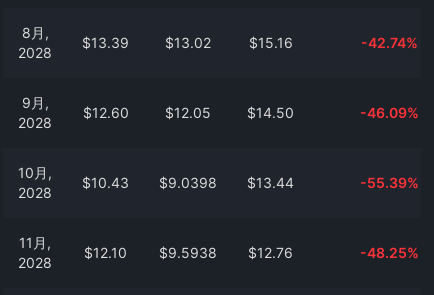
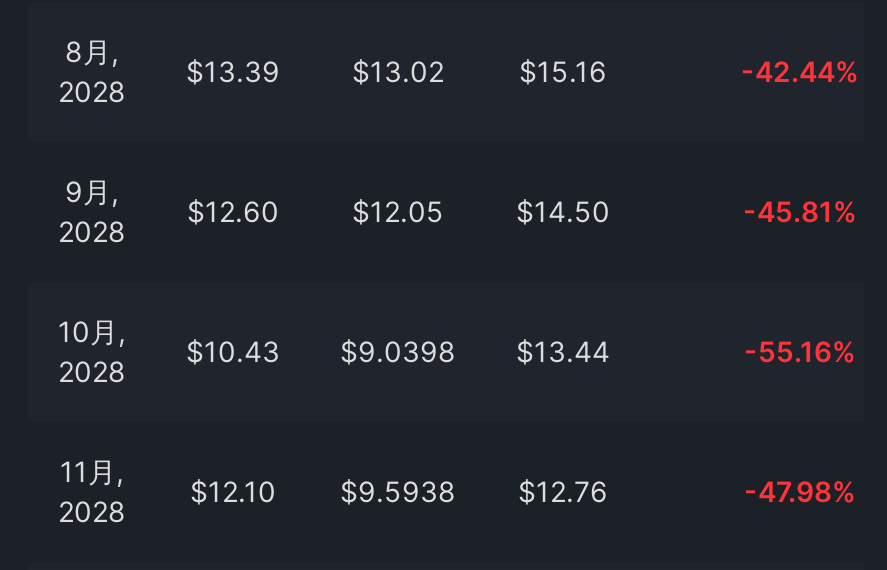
- -42.74%
+ -42.44%

- -46.09%
+ -45.81%

- -55.39%
+ -55.16%

- -48.25%
+ -47.98%
